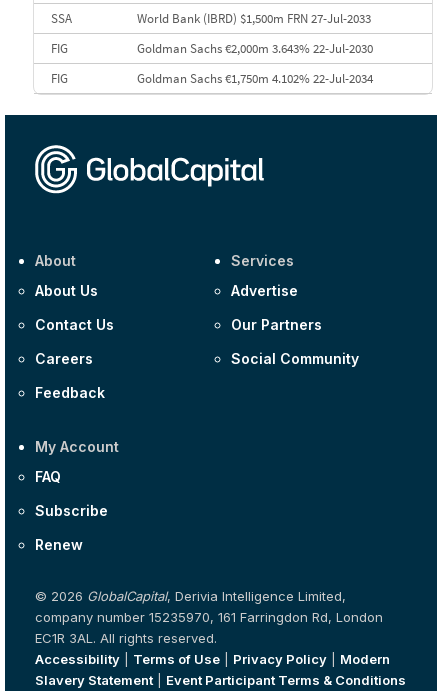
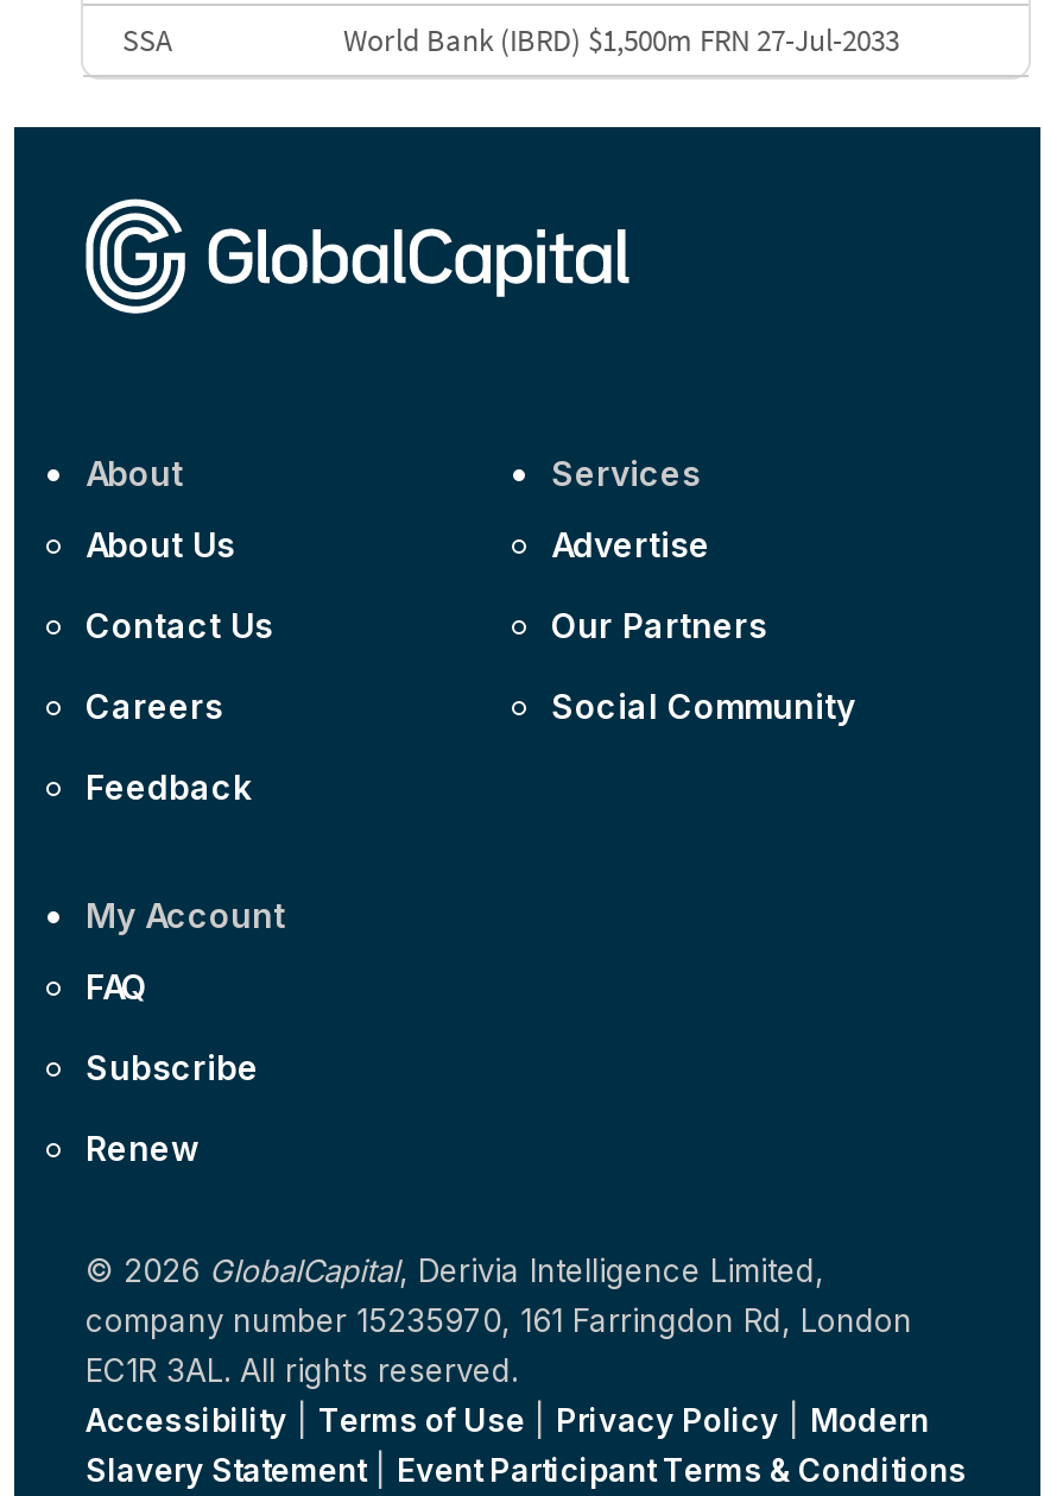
- FIG
- Goldman Sachs €2,000m 3.643% 22-Jul-2030
- FIG
- Goldman Sachs €1,750m 4.102% 22-Jul-2034
